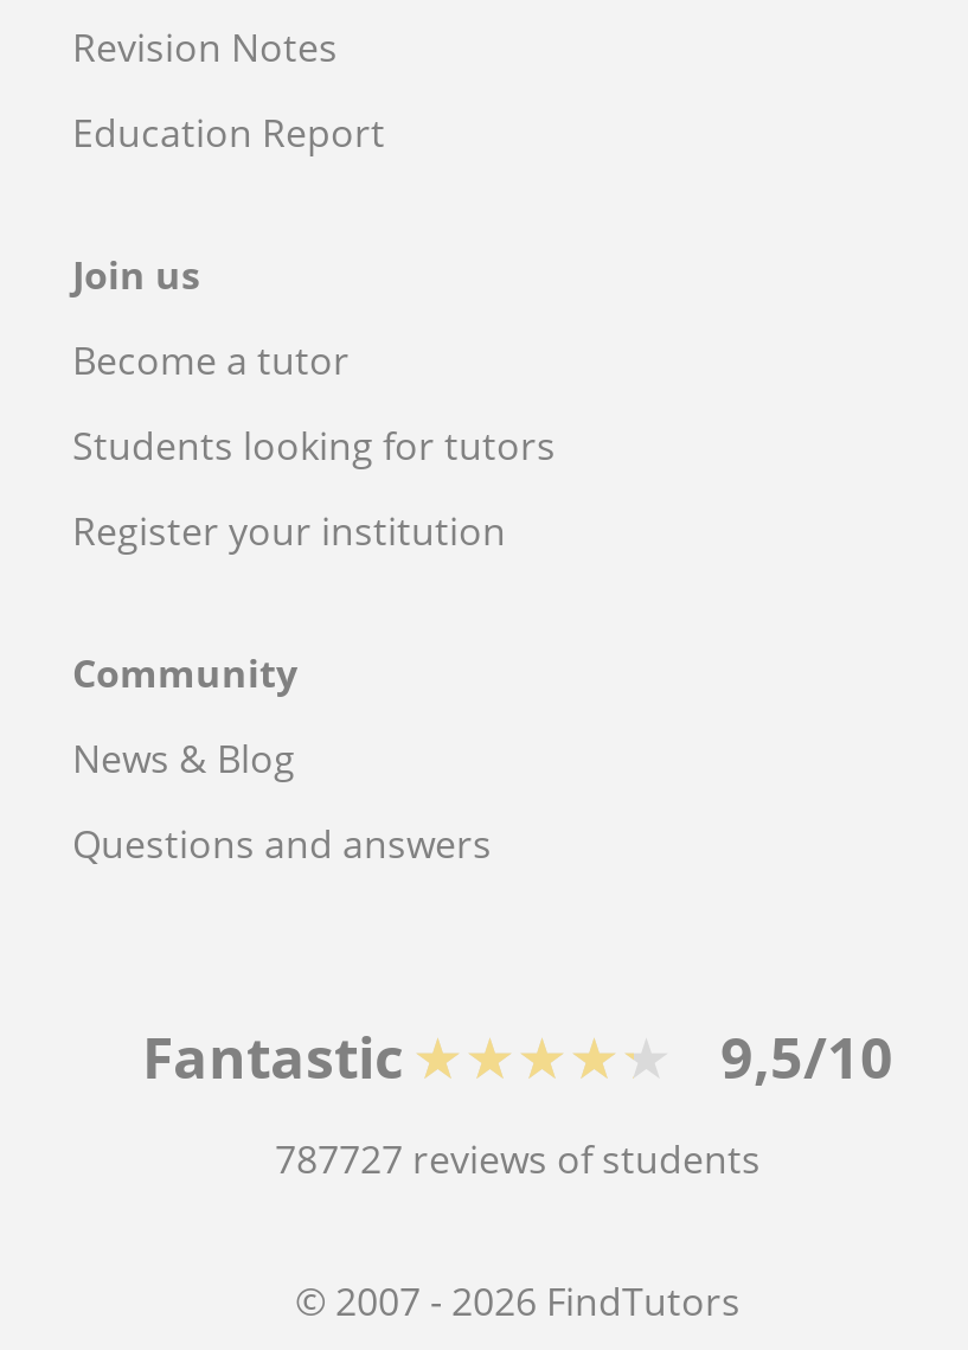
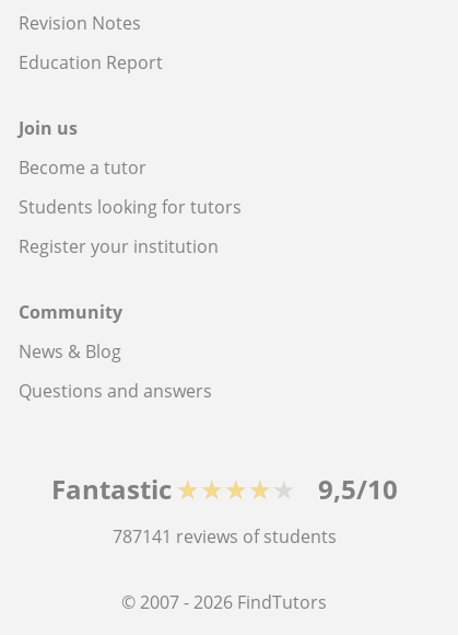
- 787727 reviews of students
+ 787141 reviews of students
